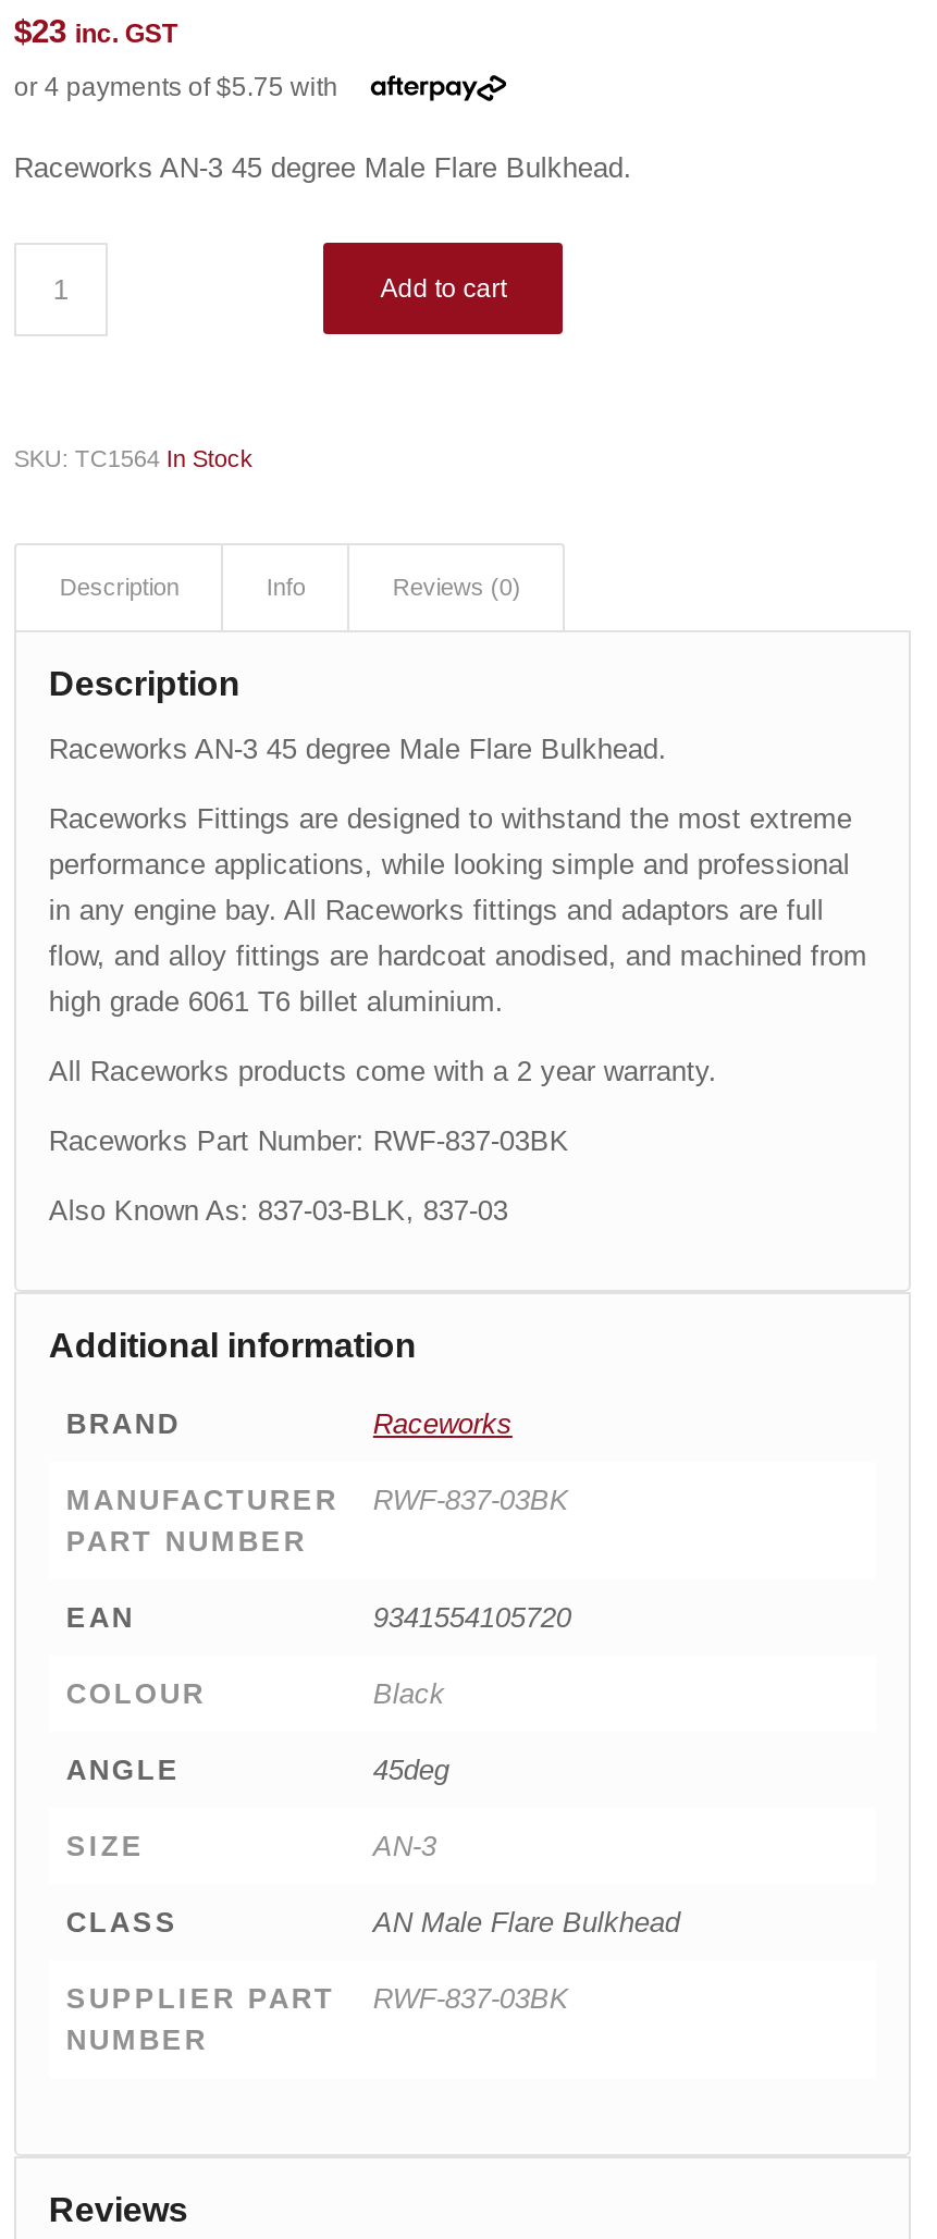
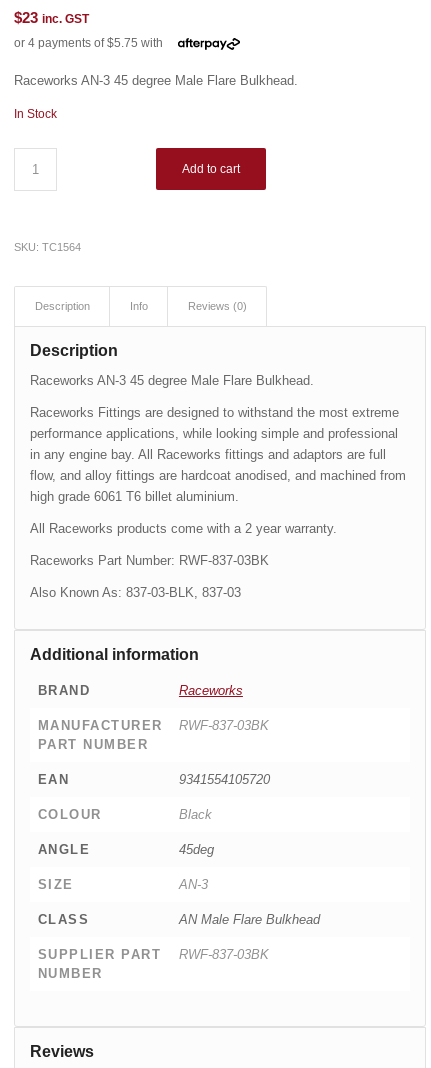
+ In Stock

- SKU: TC1564 In Stock
+ SKU: TC1564
